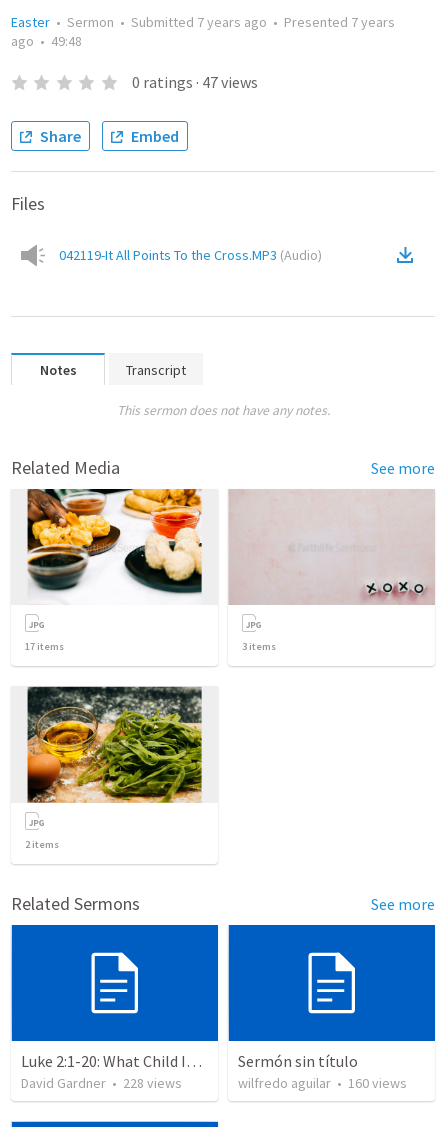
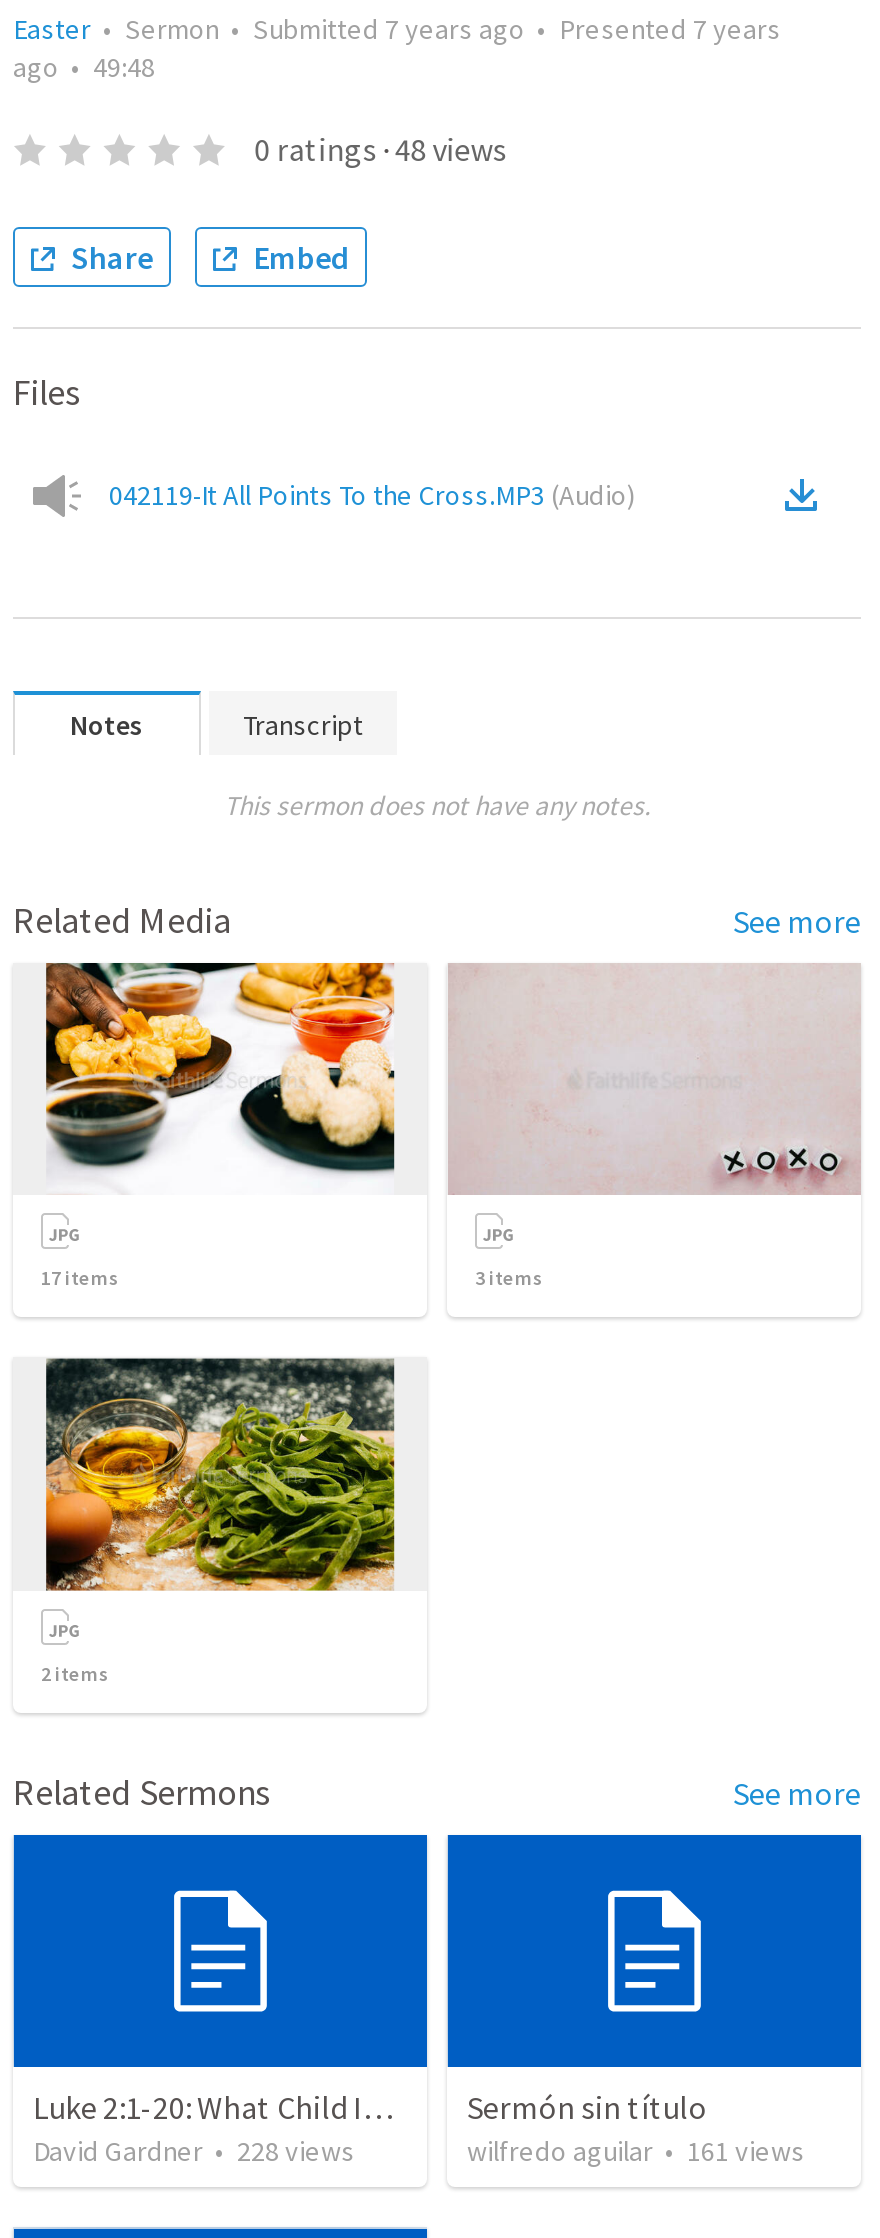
- 0 ratings · 47 views
+ 0 ratings · 48 views

- wilfredo aguilar • 160 views
+ wilfredo aguilar • 161 views
